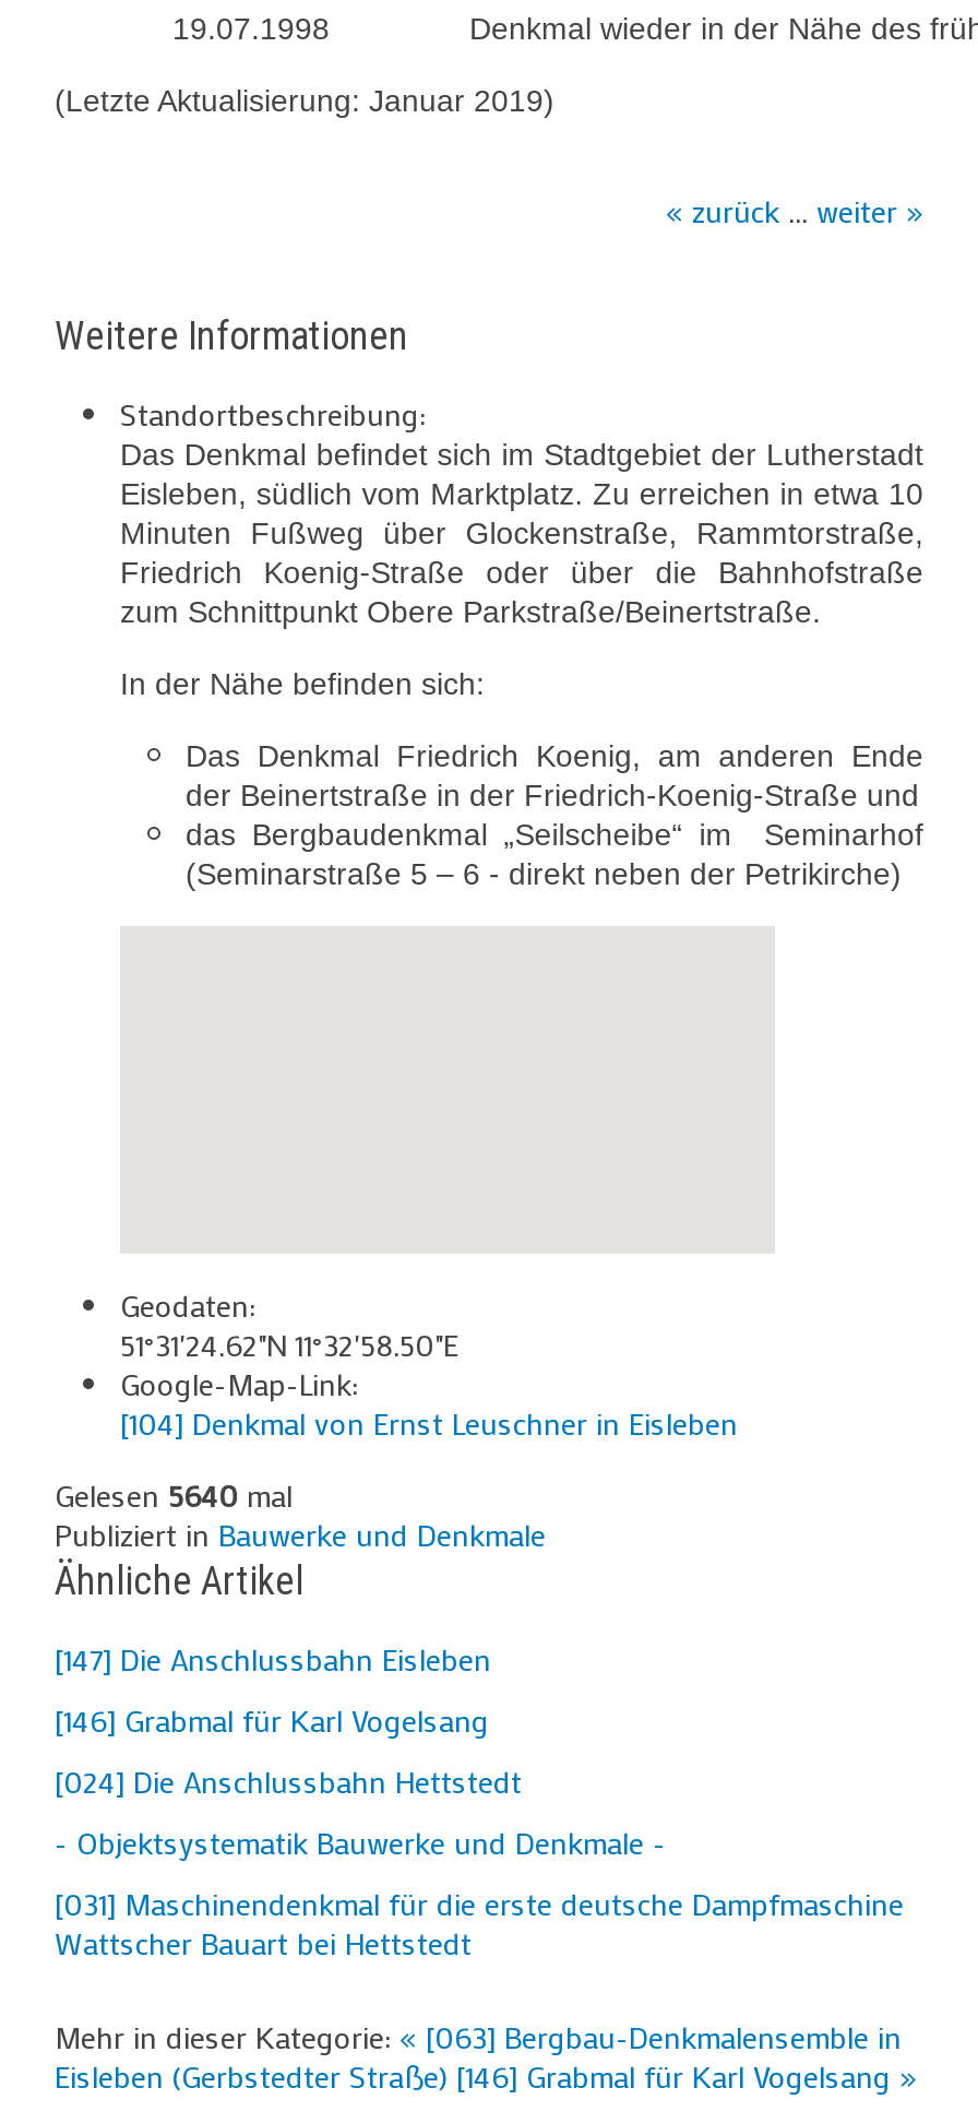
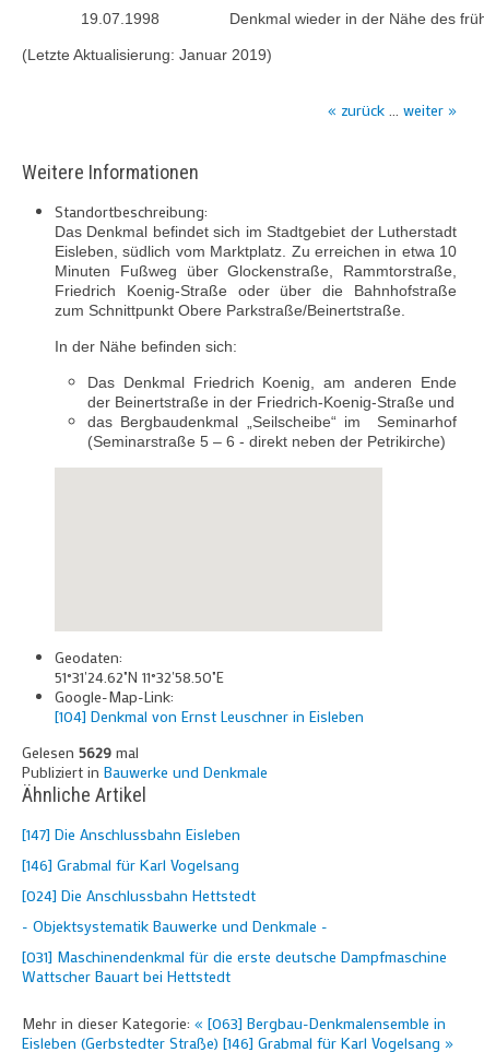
- Gelesen 5640 mal
+ Gelesen 5629 mal
